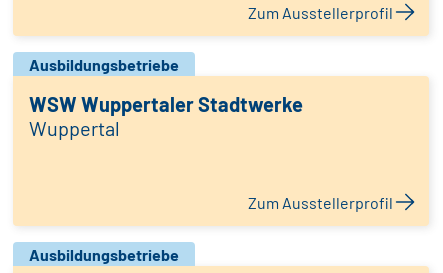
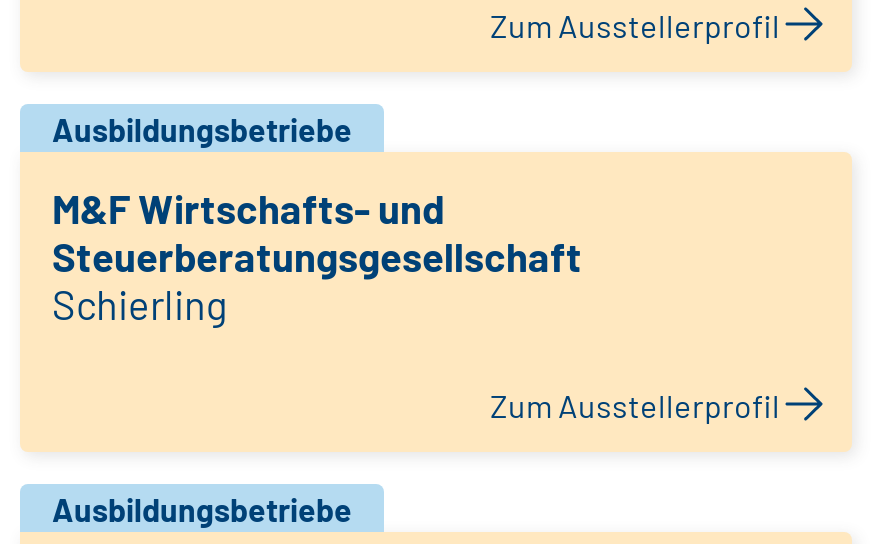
- WSW Wuppertaler Stadtwerke
- Wuppertal
+ M&F Wirtschafts- und
+ Steuerberatungsgesellschaft
+ Schierling
